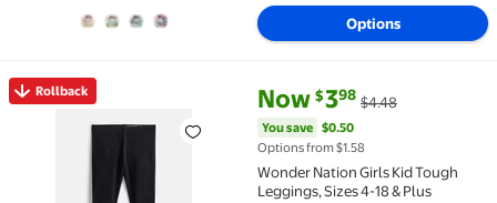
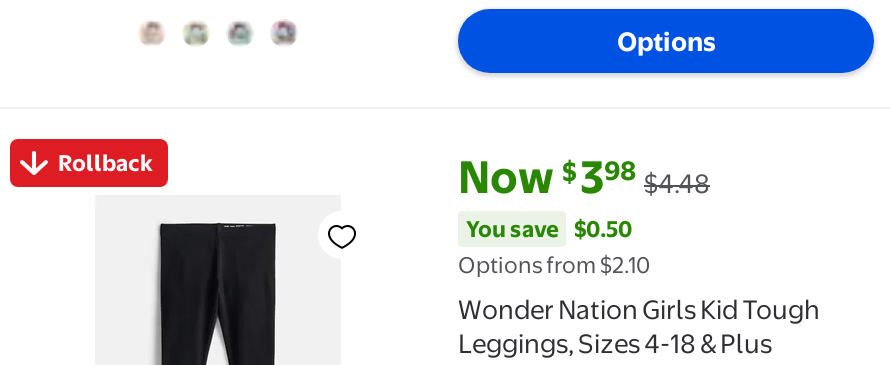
- Options from $1.58
+ Options from $2.10
